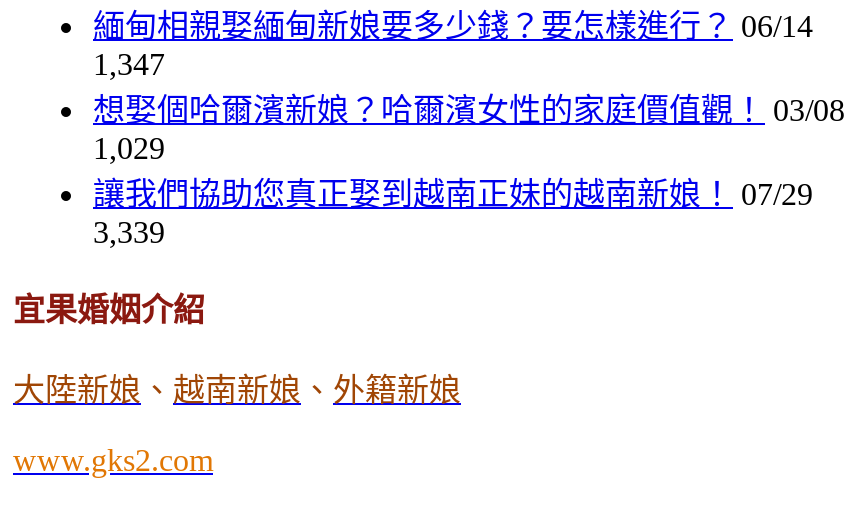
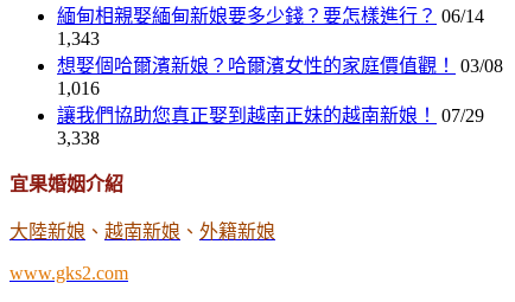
- 1,347
+ 1,343

- 1,029
+ 1,016

- 3,339
+ 3,338
